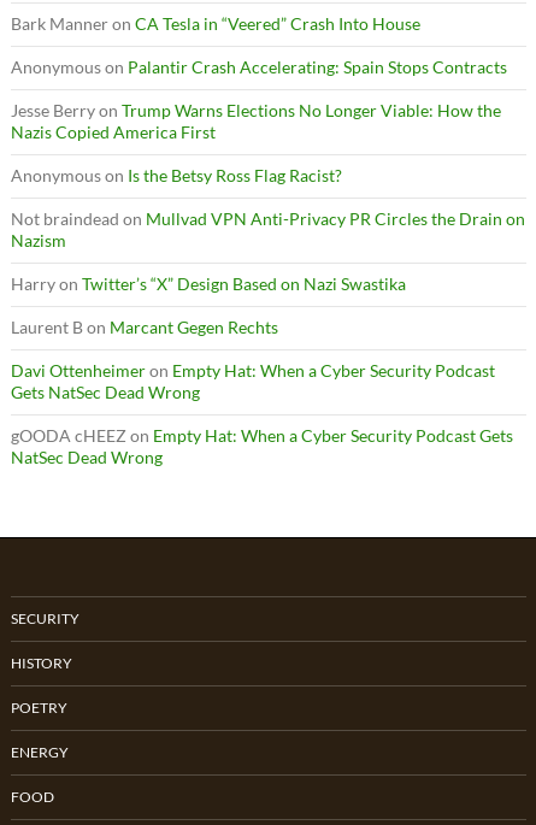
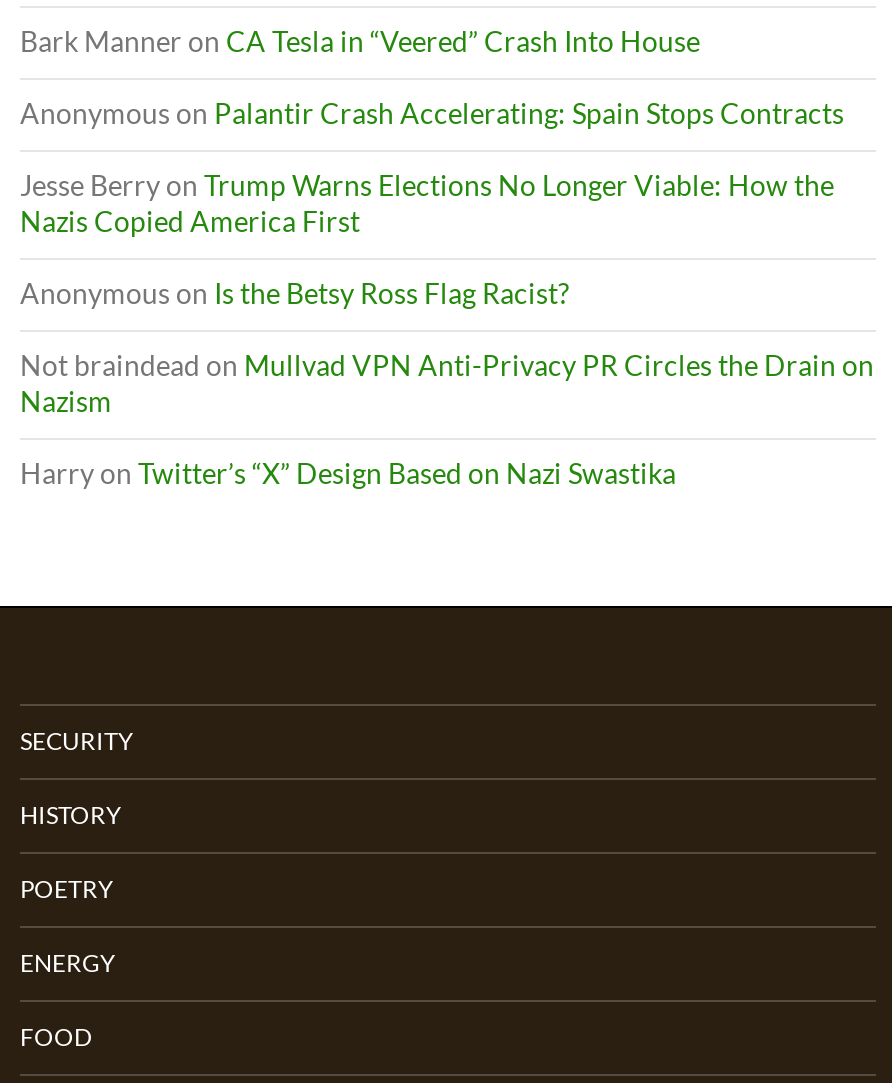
- Laurent B on Marcant Gegen Rechts
- Davi Ottenheimer on Empty Hat: When a Cyber Security Podcast
- Gets NatSec Dead Wrong
- gOODA cHEEZ on Empty Hat: When a Cyber Security Podcast Gets
- NatSec Dead Wrong
